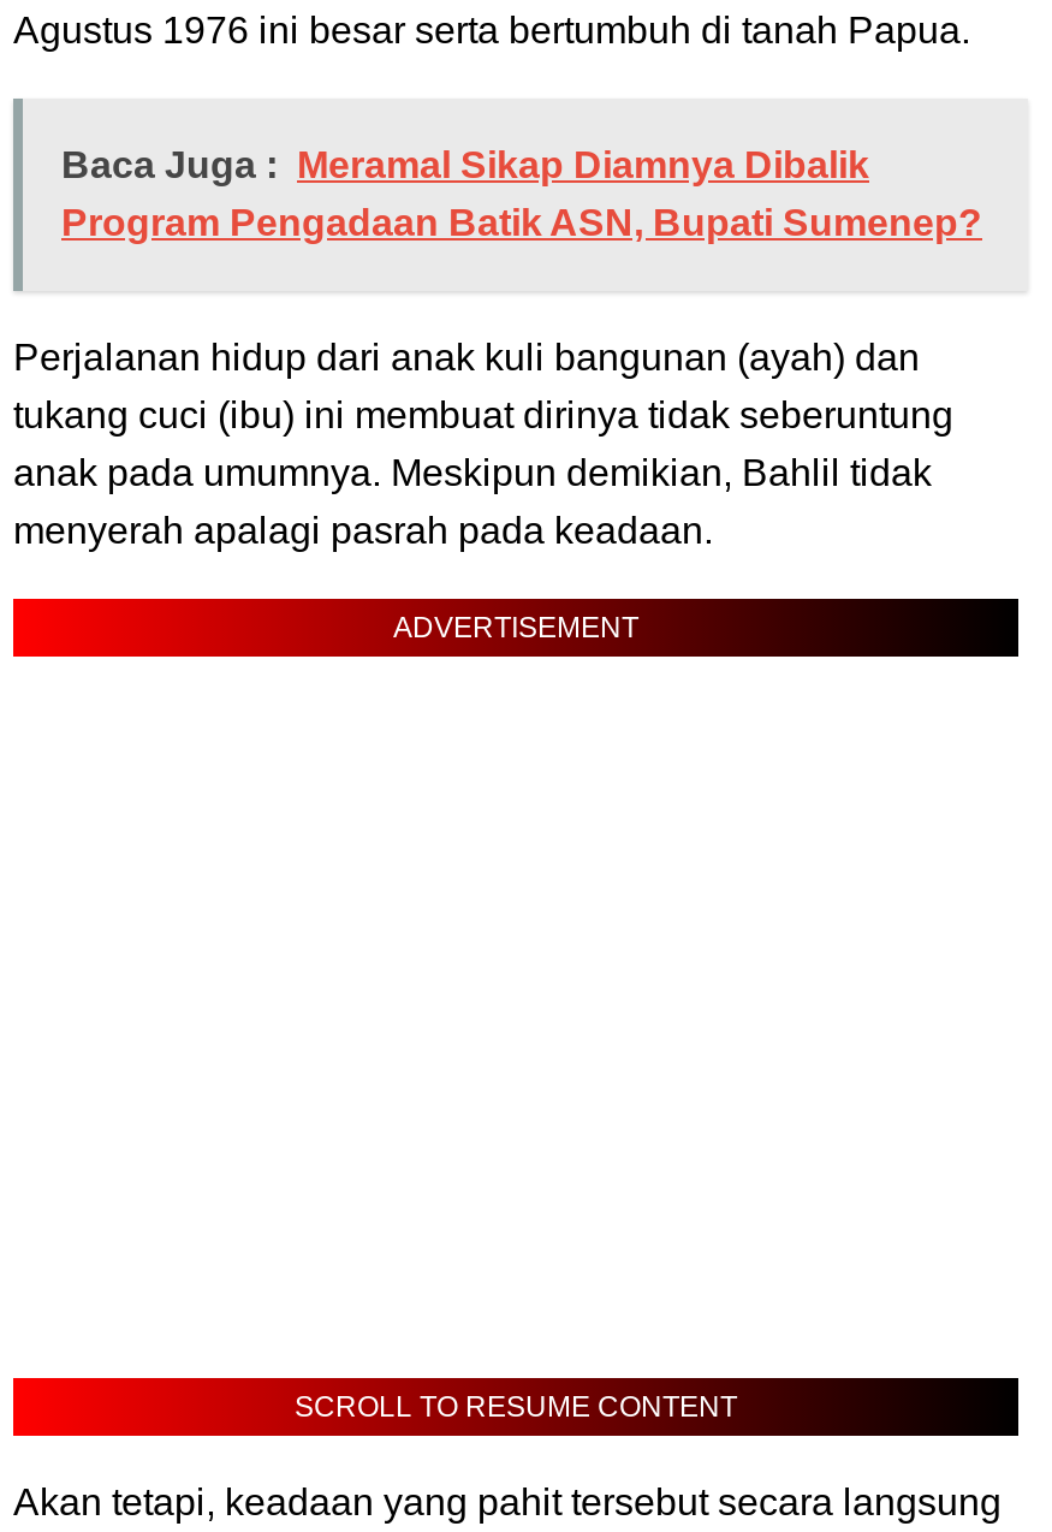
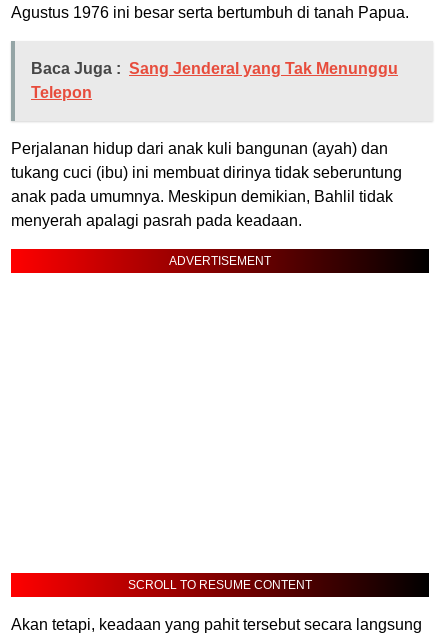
- Baca Juga : Meramal Sikap Diamnya Dibalik
- Program Pengadaan Batik ASN, Bupati Sumenep?
+ Baca Juga : Sang Jenderal yang Tak Menunggu
+ Telepon
